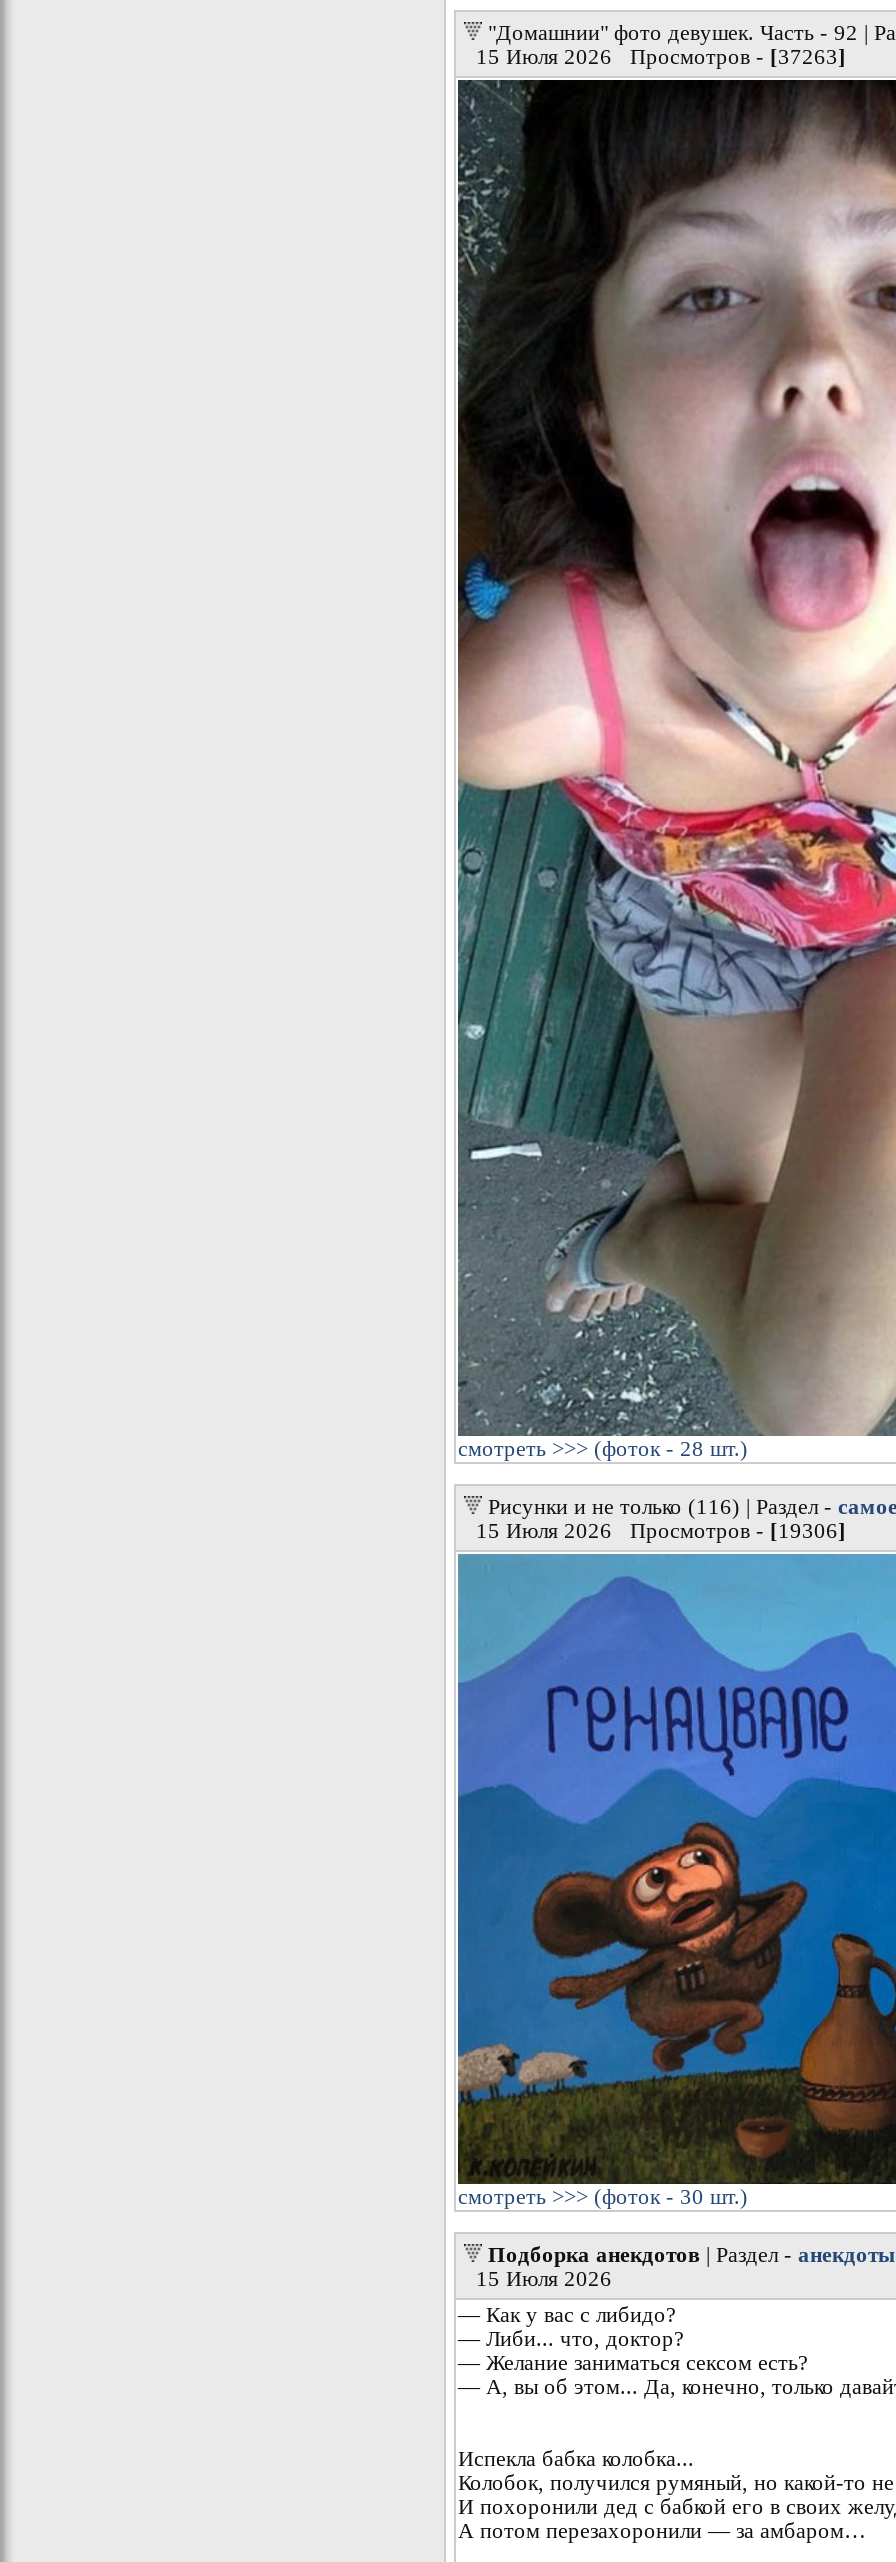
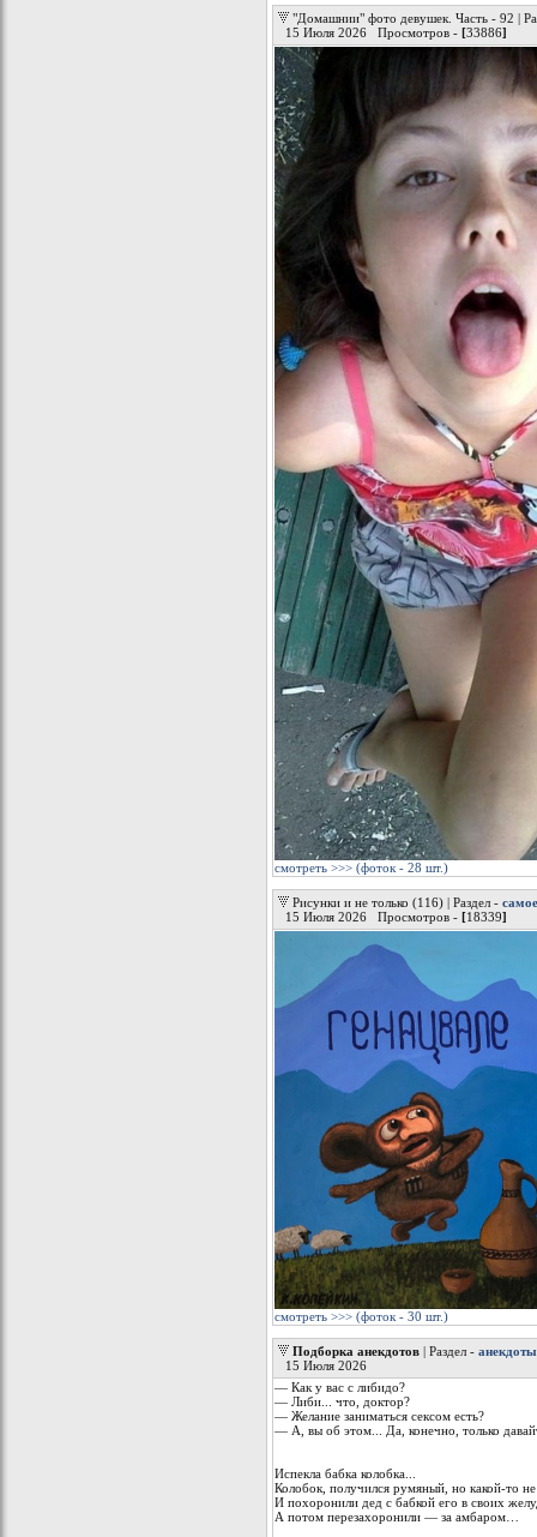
- 15 Июля 2026 Просмотров - [37263]
+ 15 Июля 2026 Просмотров - [33886]

- 15 Июля 2026 Просмотров - [19306]
+ 15 Июля 2026 Просмотров - [18339]
